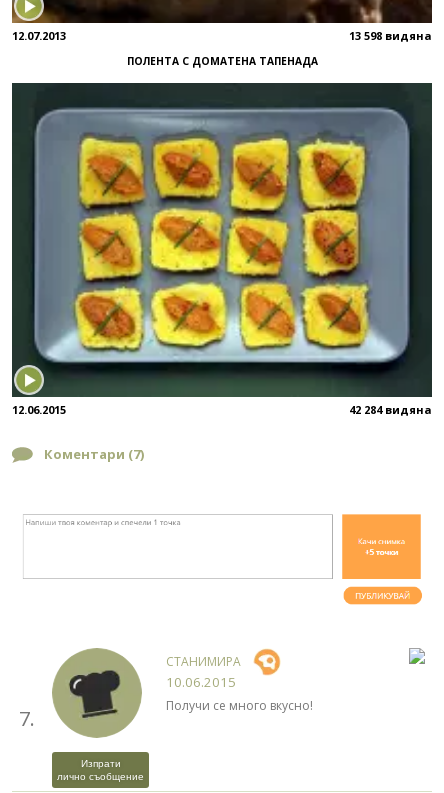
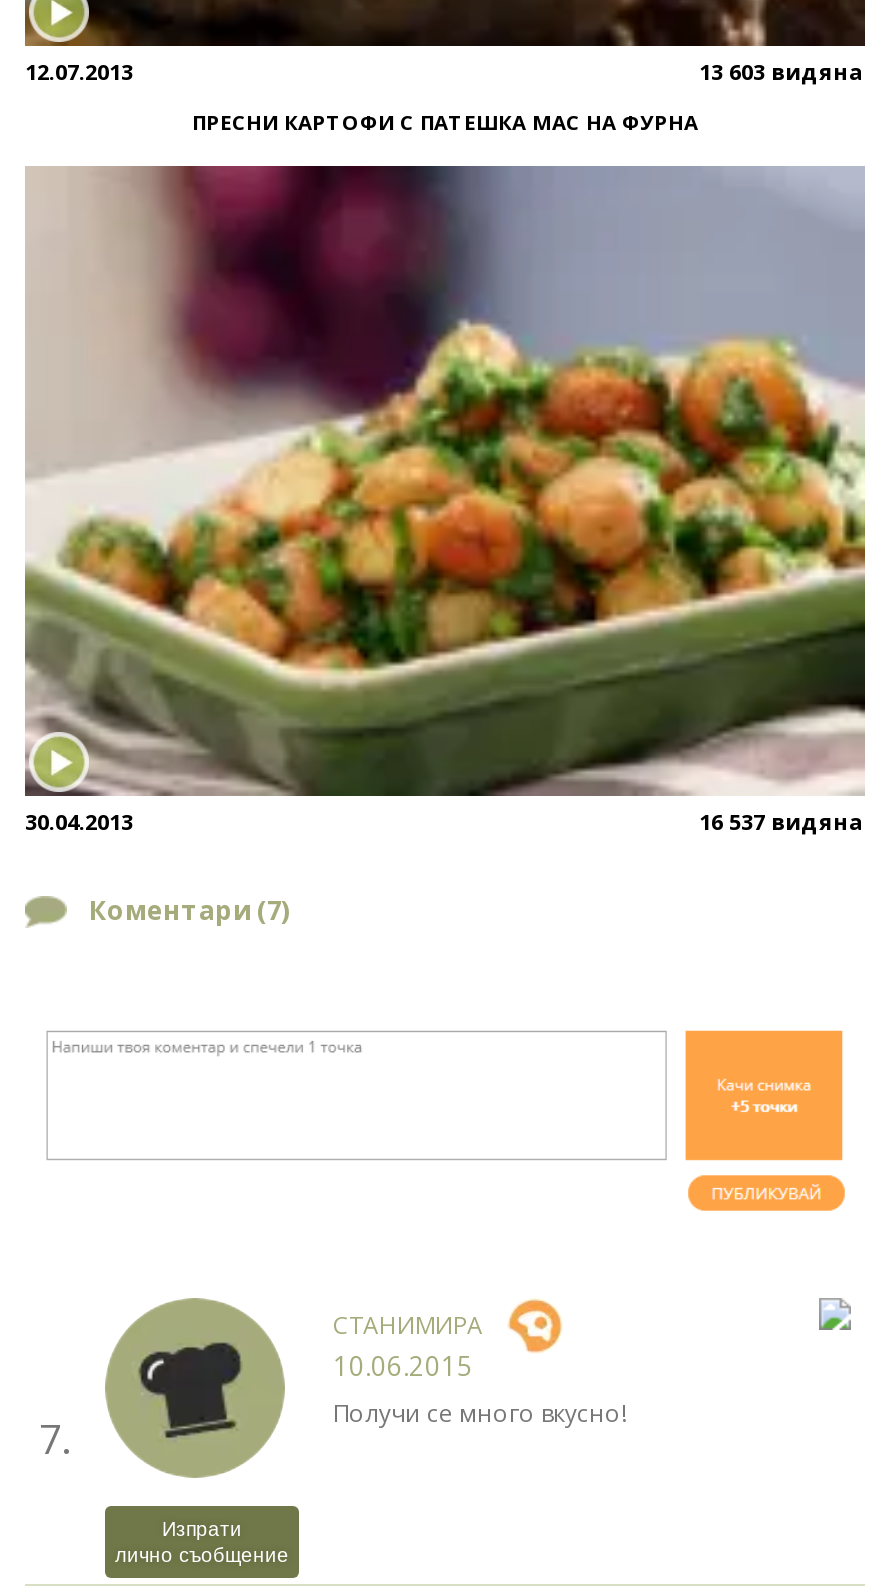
- 13 598 видяна
+ 13 603 видяна

- ПОЛЕНТА С ДОМАТЕНА ТАПЕНАДА
+ ПРЕСНИ КАРТОФИ С ПАТЕШКА МАС НА ФУРНА

- [image]
- 12.06.2015
- 42 284 видяна
+ [image]
+ 30.04.2013
+ 16 537 видяна
